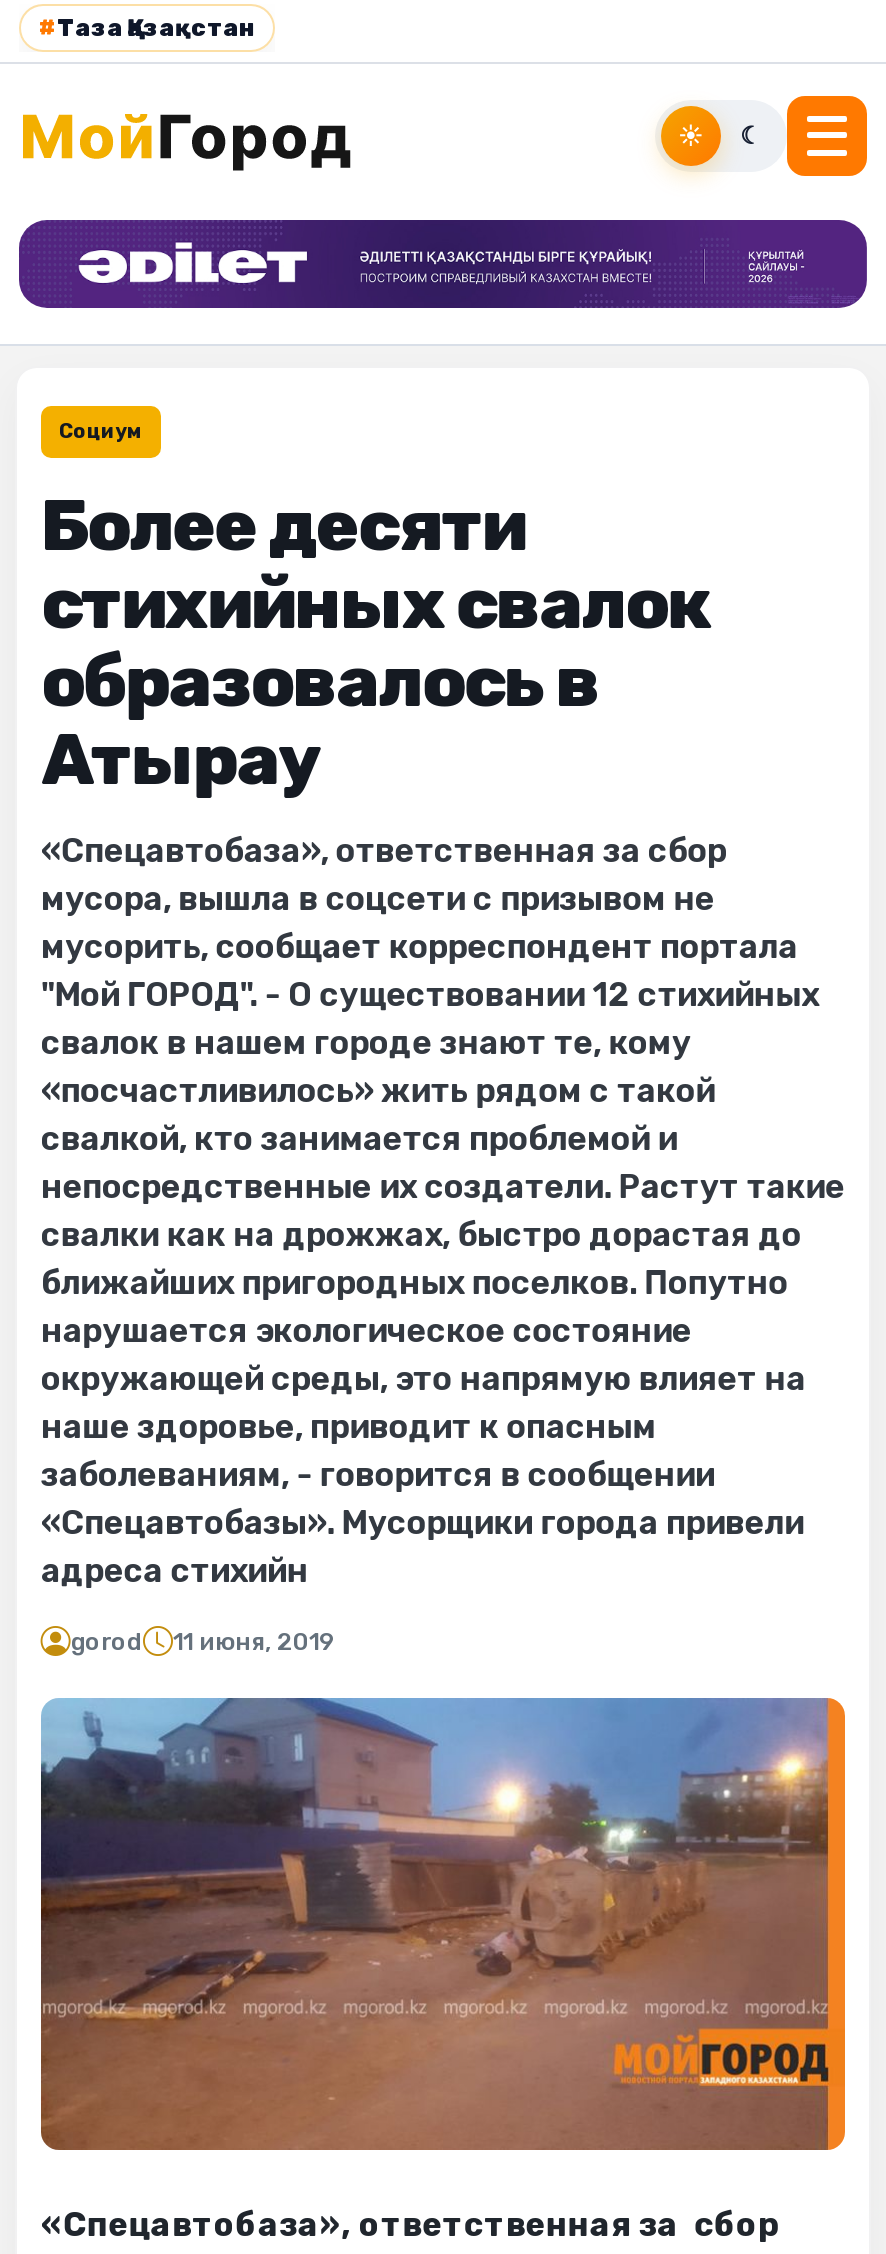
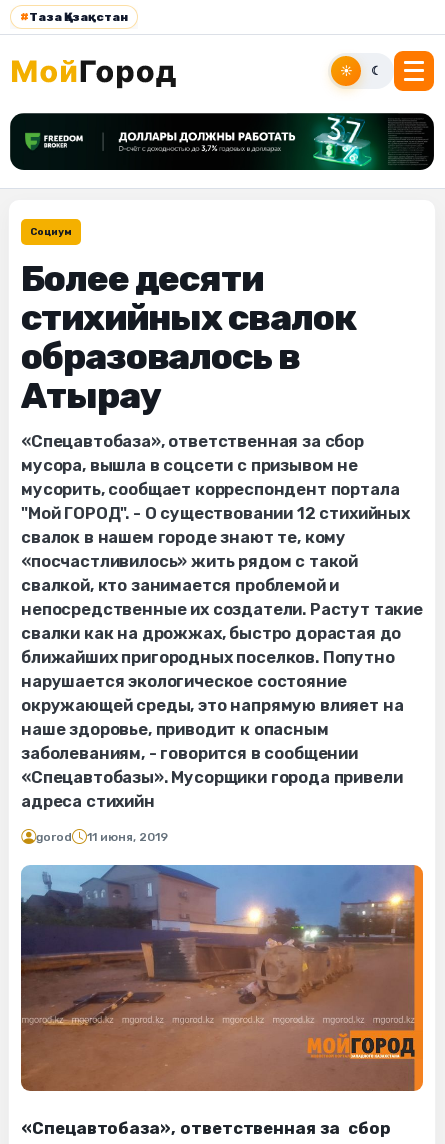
- [image]
+ [image]
